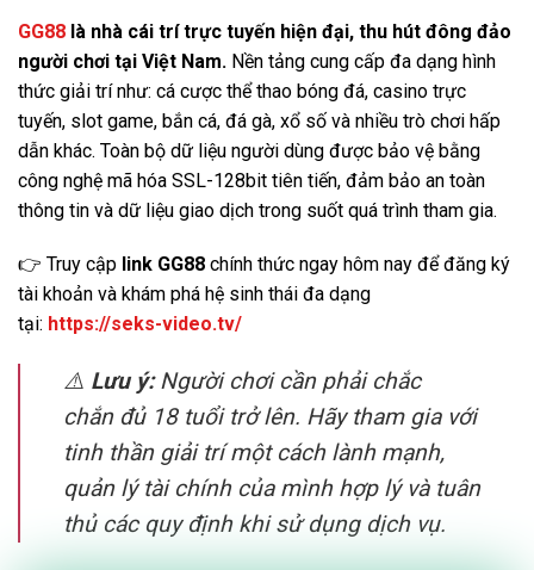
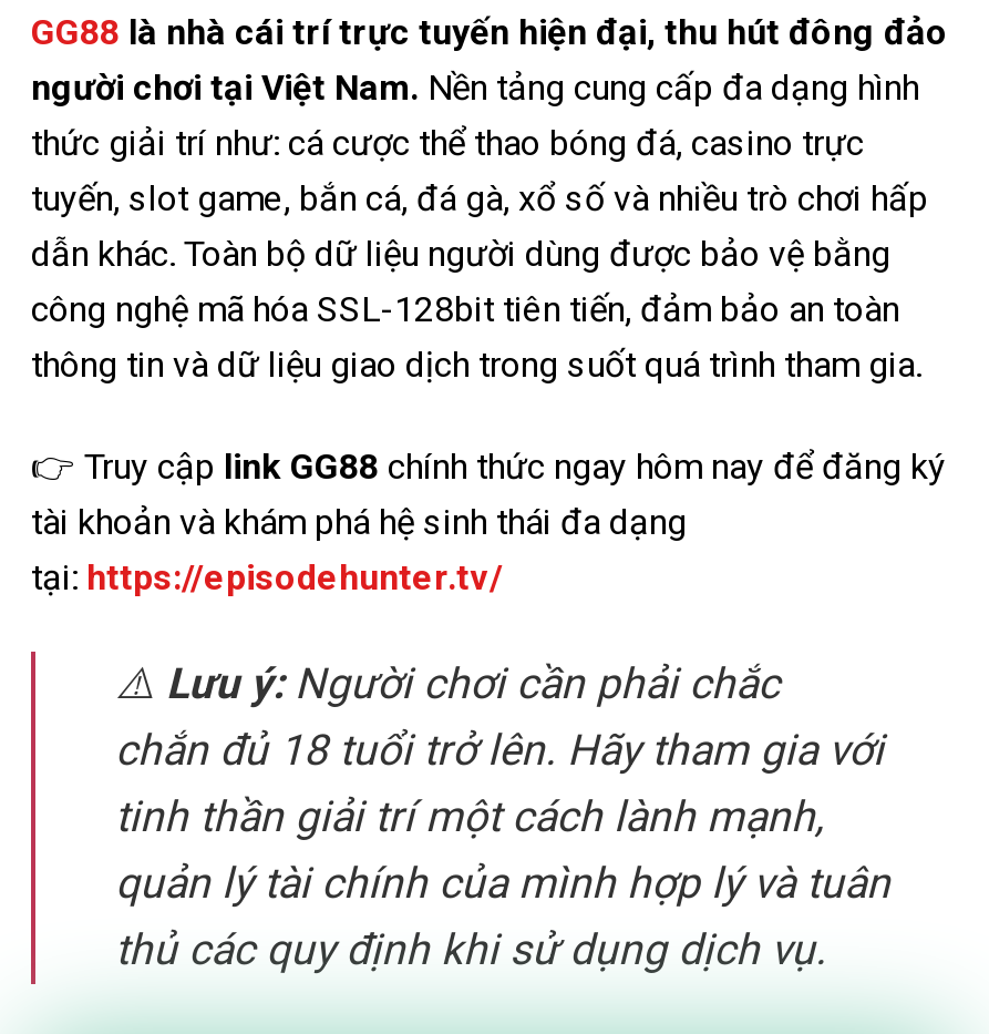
- tại: https://seks-video.tv/
+ tại: https://episodehunter.tv/
